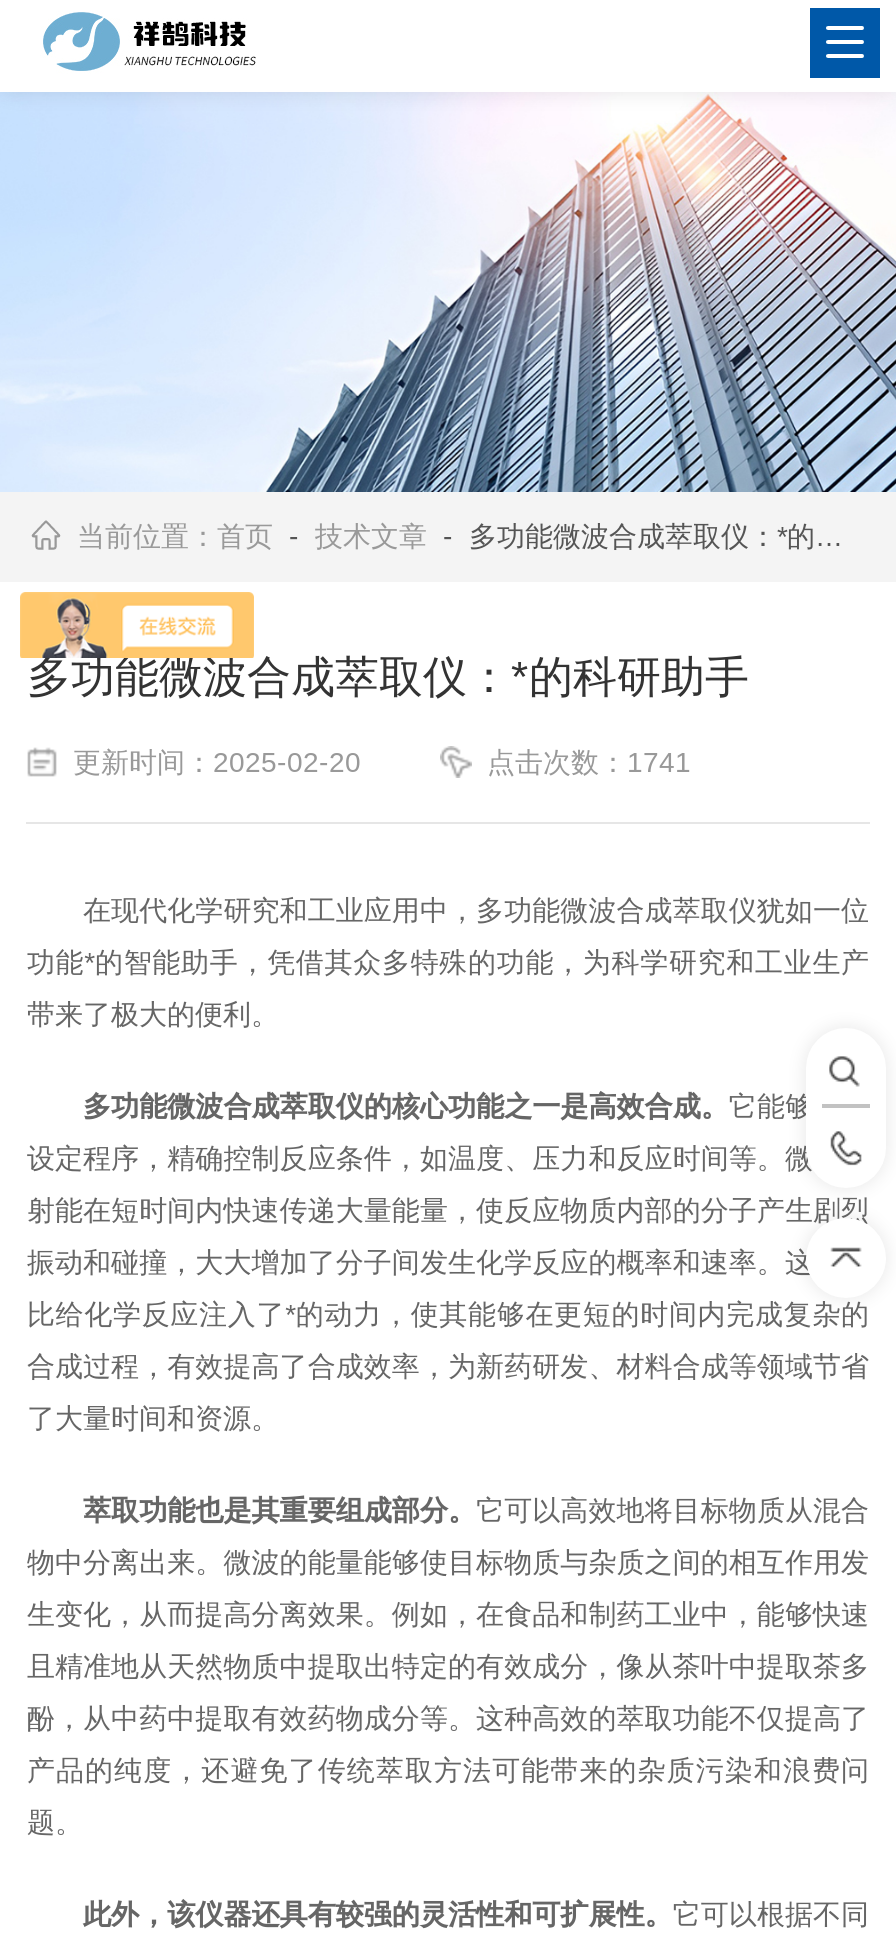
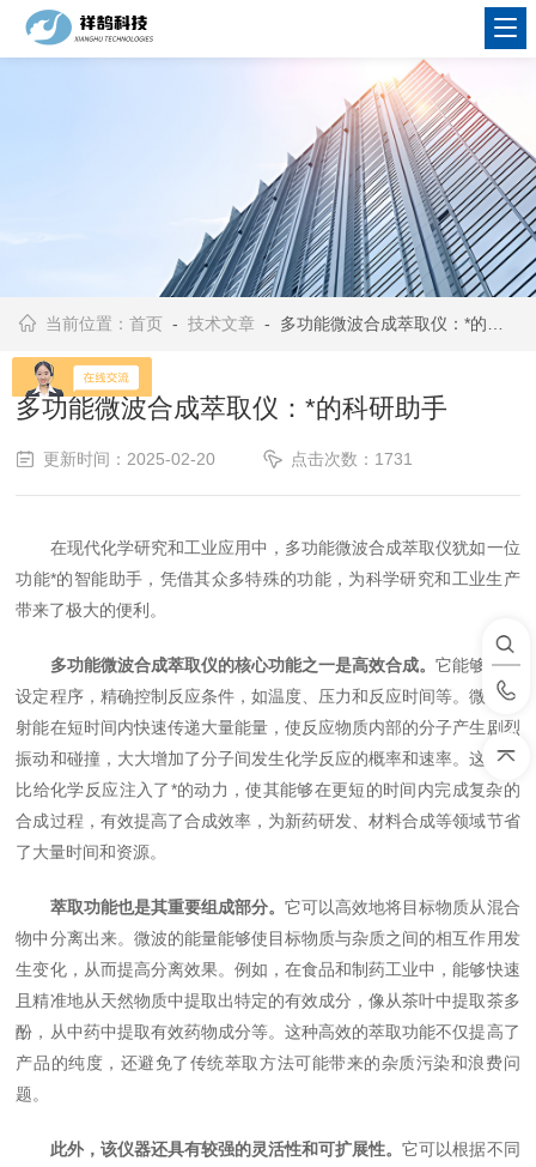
- 点击次数：1741
+ 点击次数：1731
